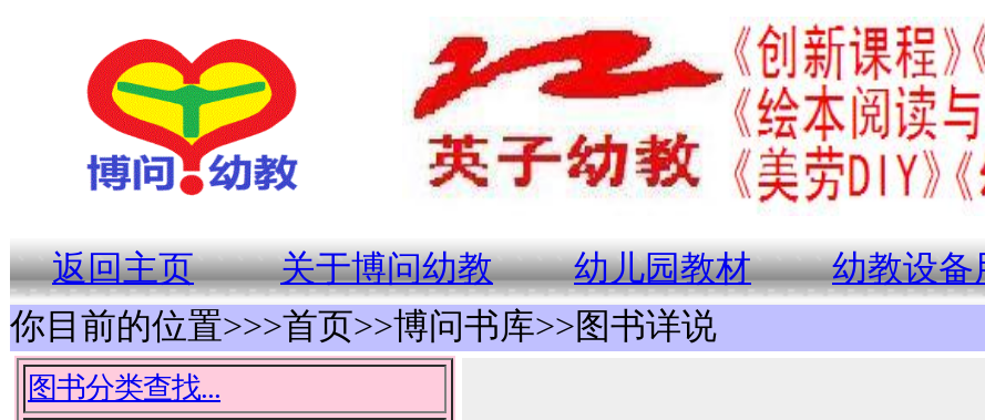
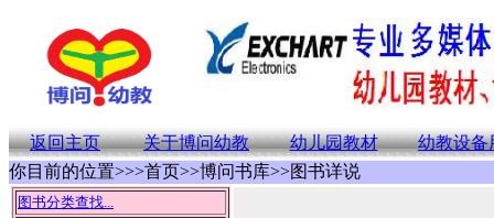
- [image]
+ [image]
